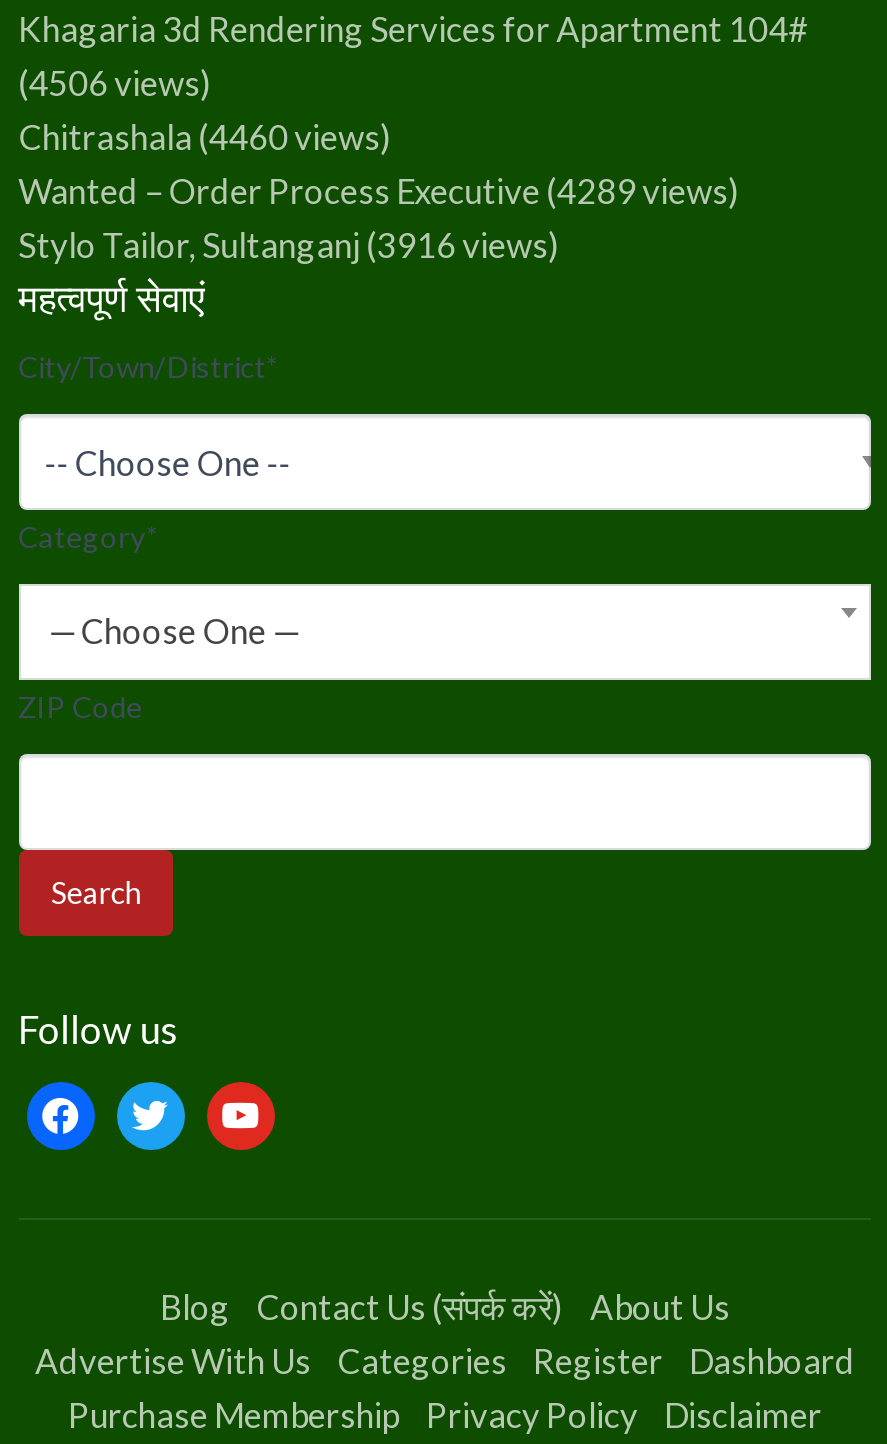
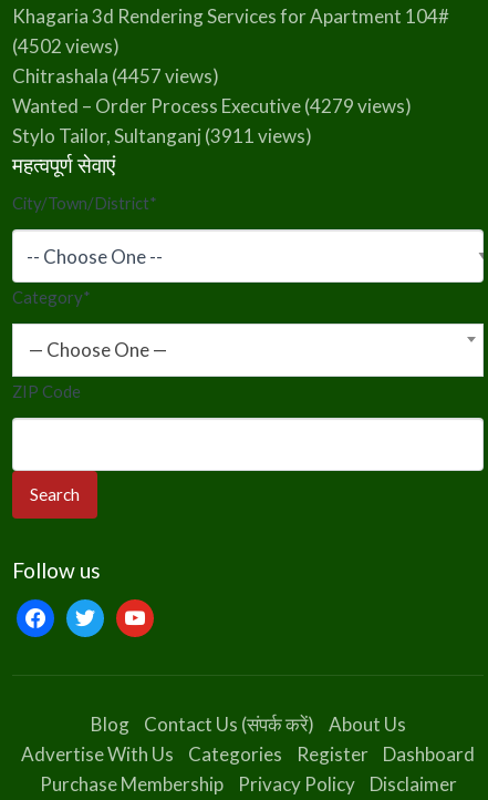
- (4506 views)
+ (4502 views)

- Chitrashala (4460 views)
+ Chitrashala (4457 views)

- Wanted – Order Process Executive (4289 views)
+ Wanted – Order Process Executive (4279 views)

- Stylo Tailor, Sultanganj (3916 views)
+ Stylo Tailor, Sultanganj (3911 views)
